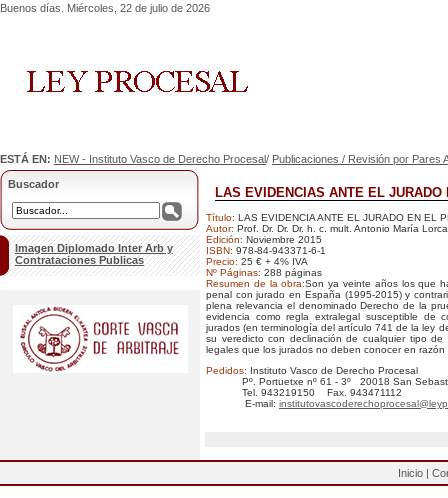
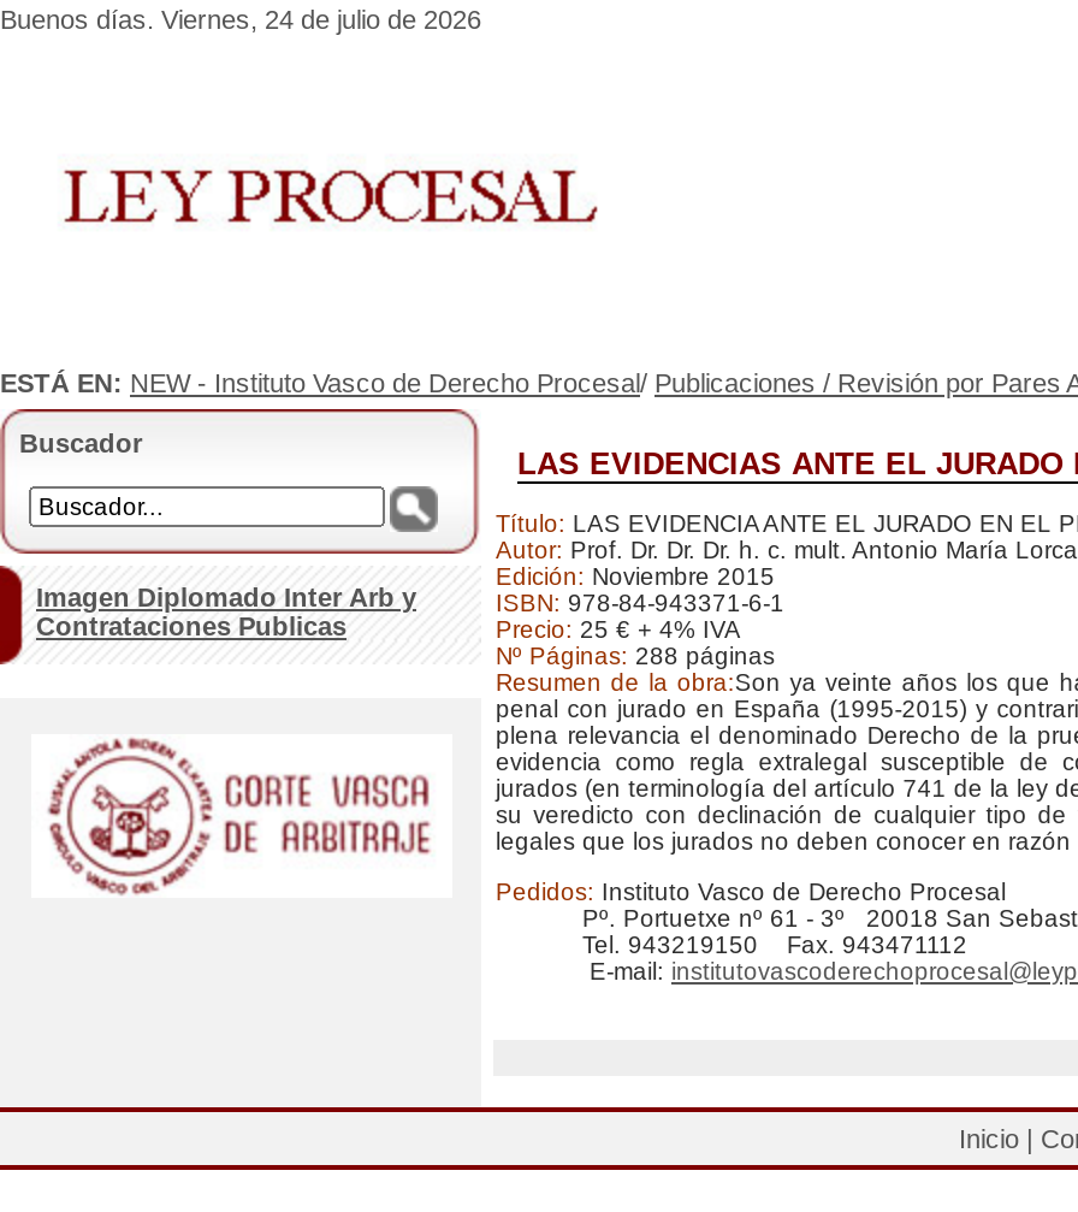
- Buenos días. Miércoles, 22 de julio de 2026
+ Buenos días. Viernes, 24 de julio de 2026
